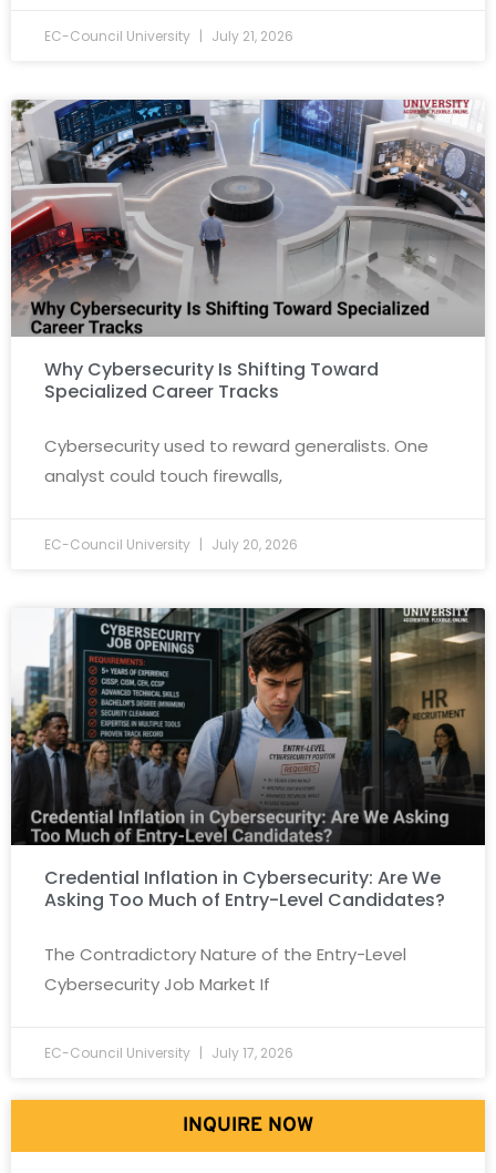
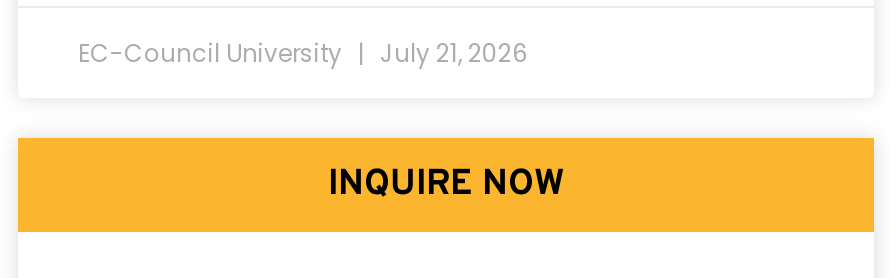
- [image]
- Why Cybersecurity Is Shifting Toward
- Specialized Career Tracks
- Cybersecurity used to reward generalists. One
- analyst could touch firewalls,
- EC-Council University
- July 20, 2026

- [image]
- Credential Inflation in Cybersecurity: Are We
- Asking Too Much of Entry-Level Candidates?
- The Contradictory Nature of the Entry-Level
- Cybersecurity Job Market If
- EC-Council University
- July 17, 2026
